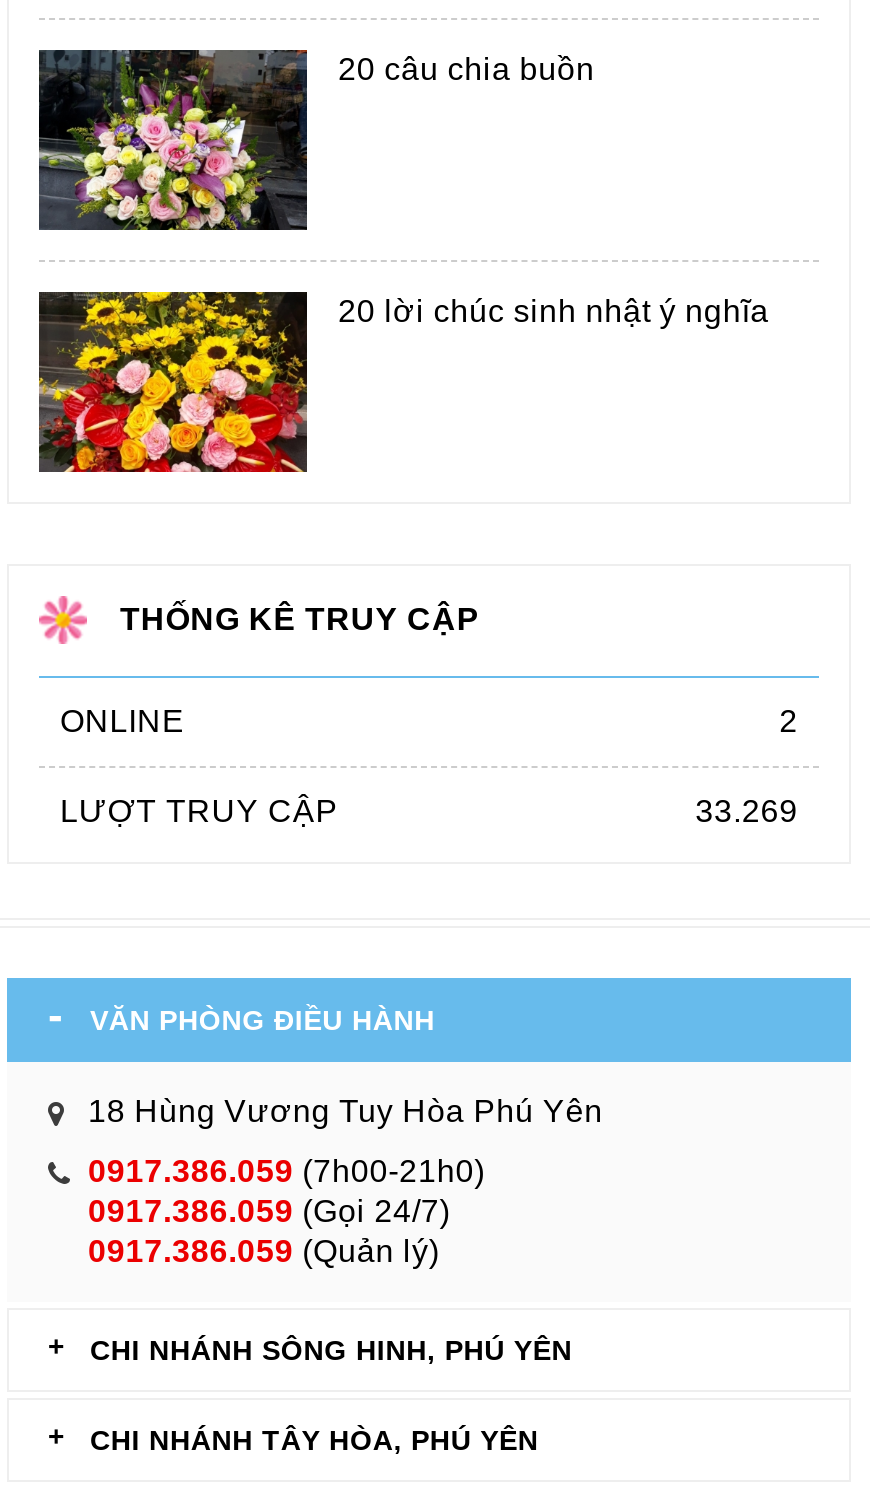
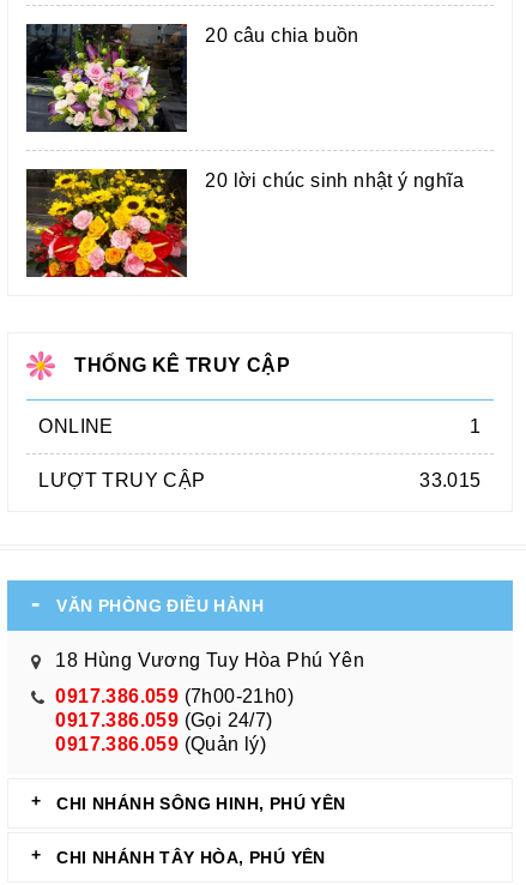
- 2
+ 1

- 33.269
+ 33.015
